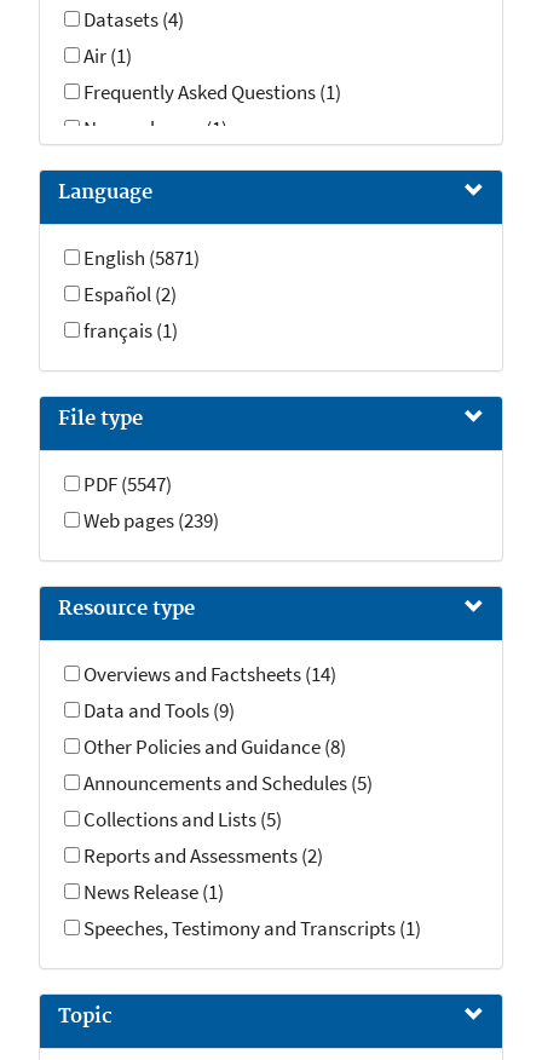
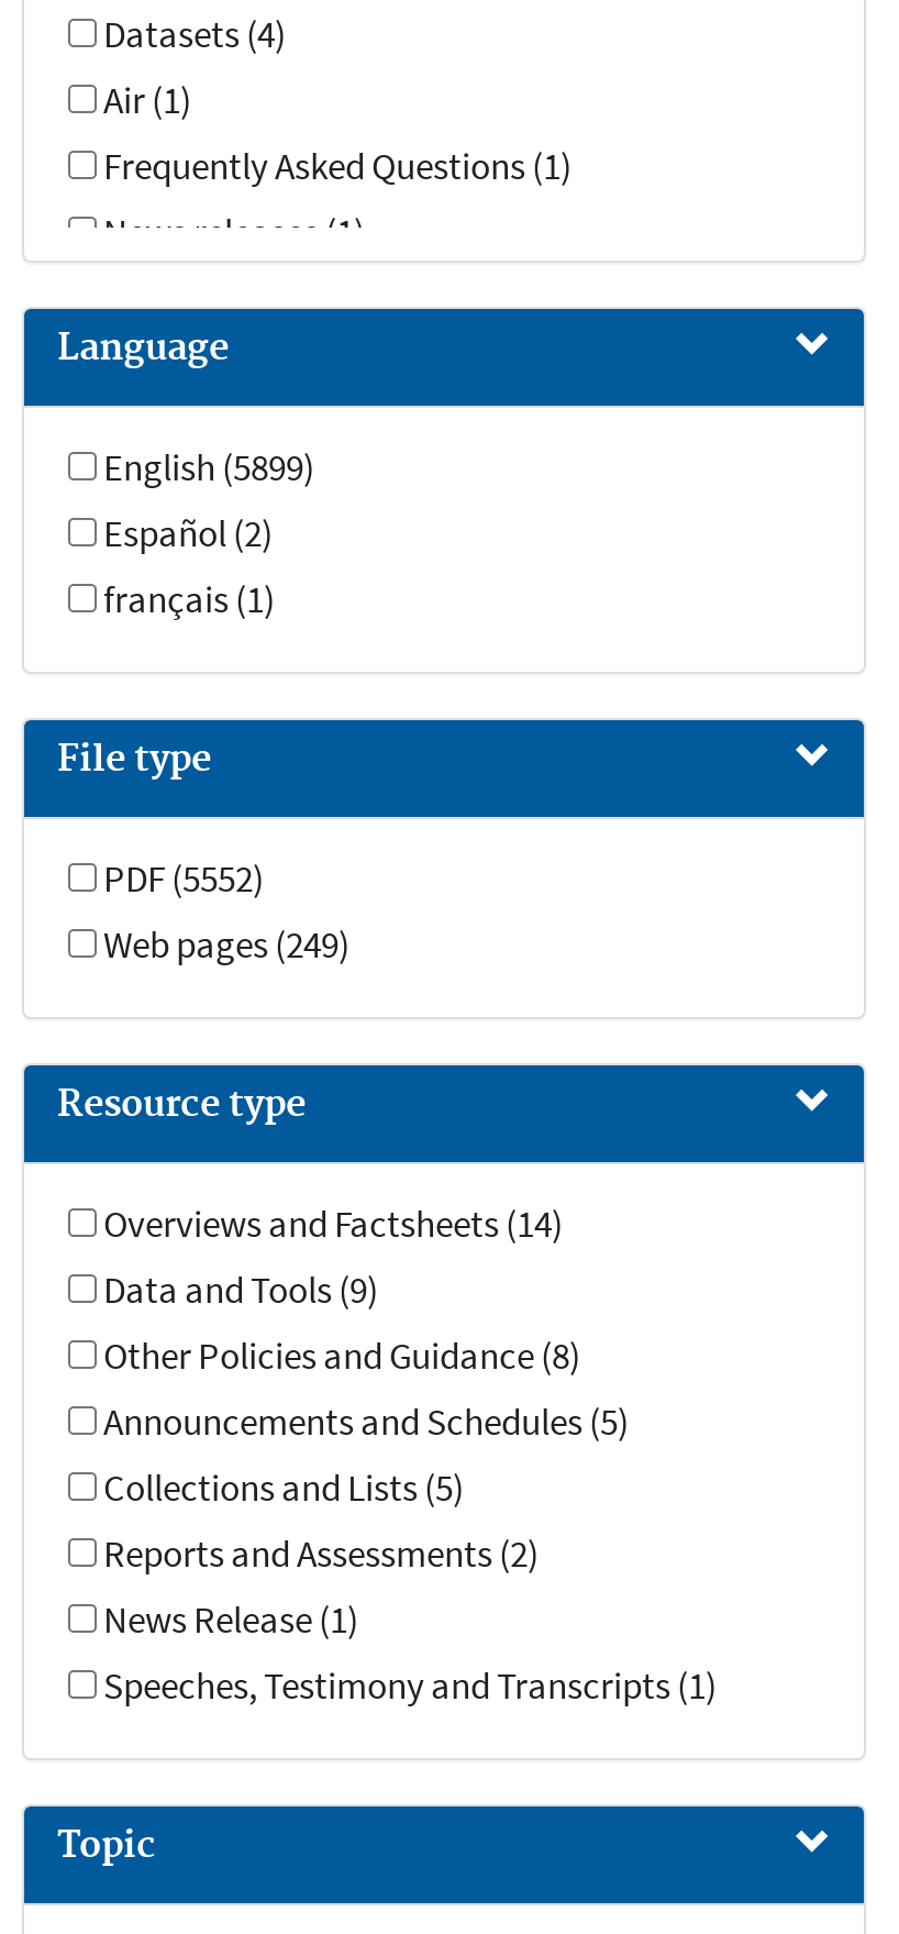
- English (5871)
+ English (5899)

- PDF (5547)
+ PDF (5552)

- Web pages (239)
+ Web pages (249)
